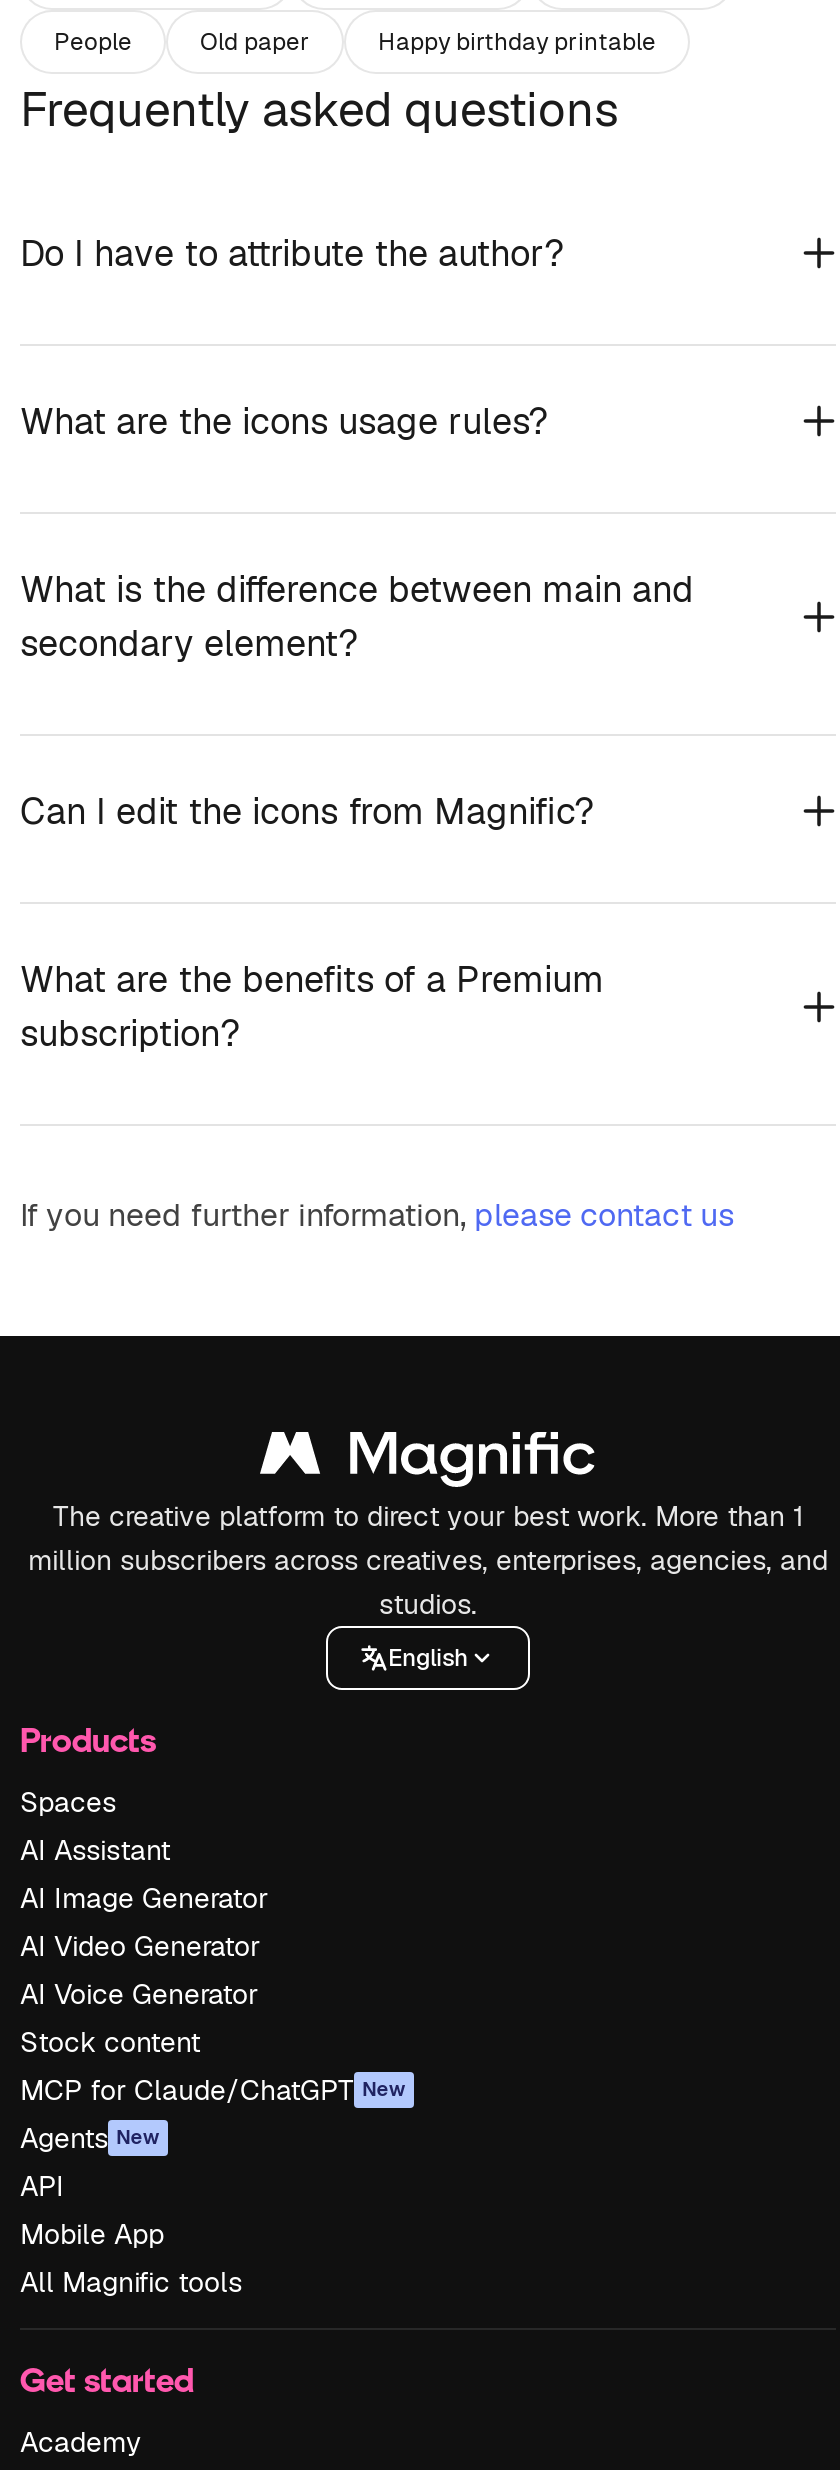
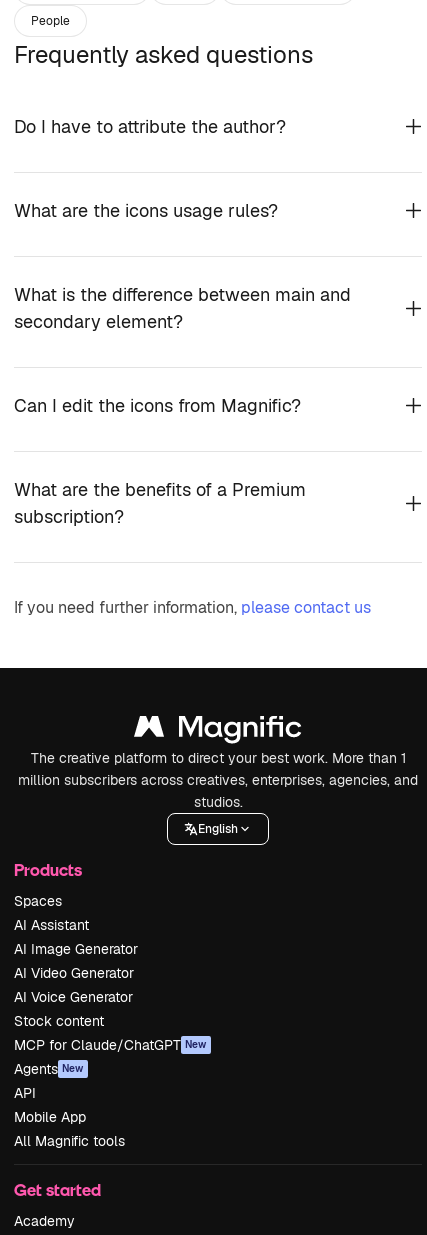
- Old paper
- Happy birthday printable
